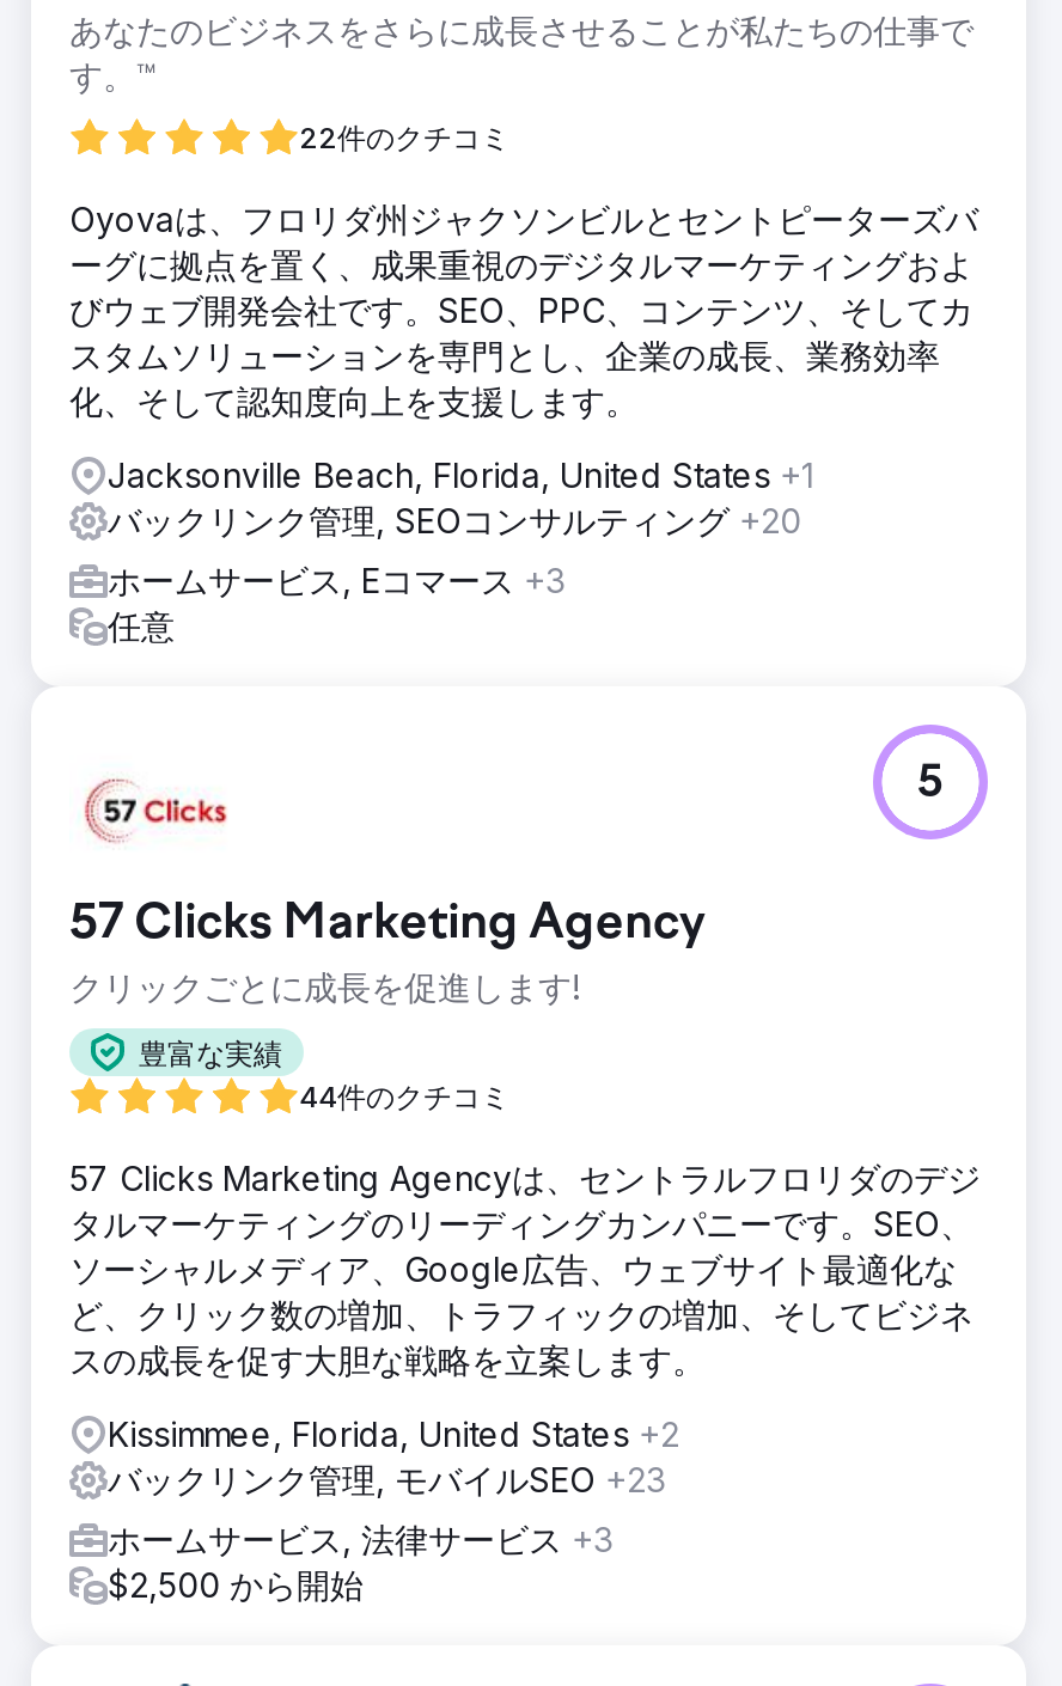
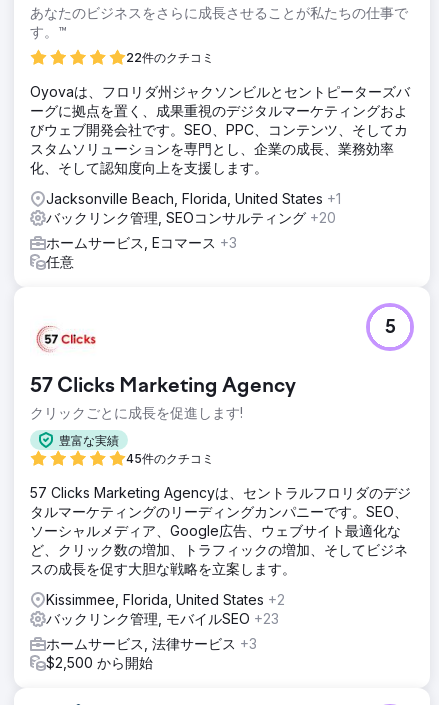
- 44件のクチコミ
+ 45件のクチコミ
